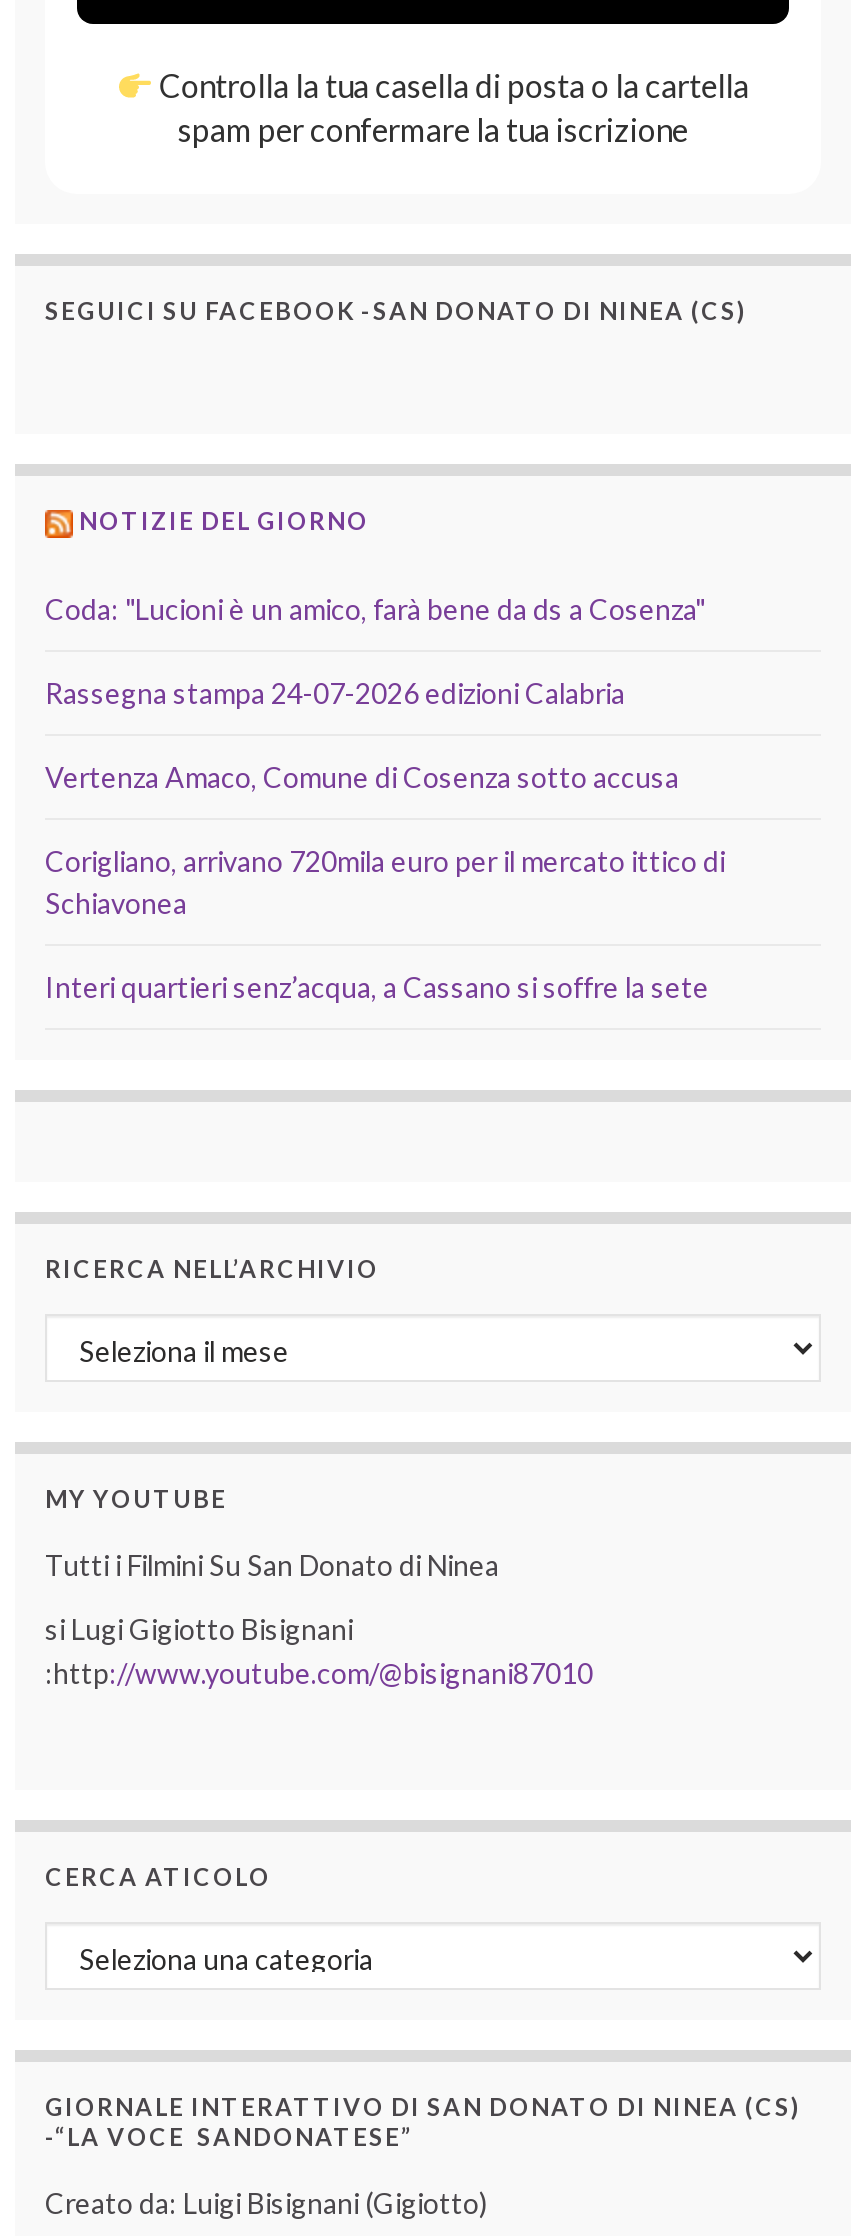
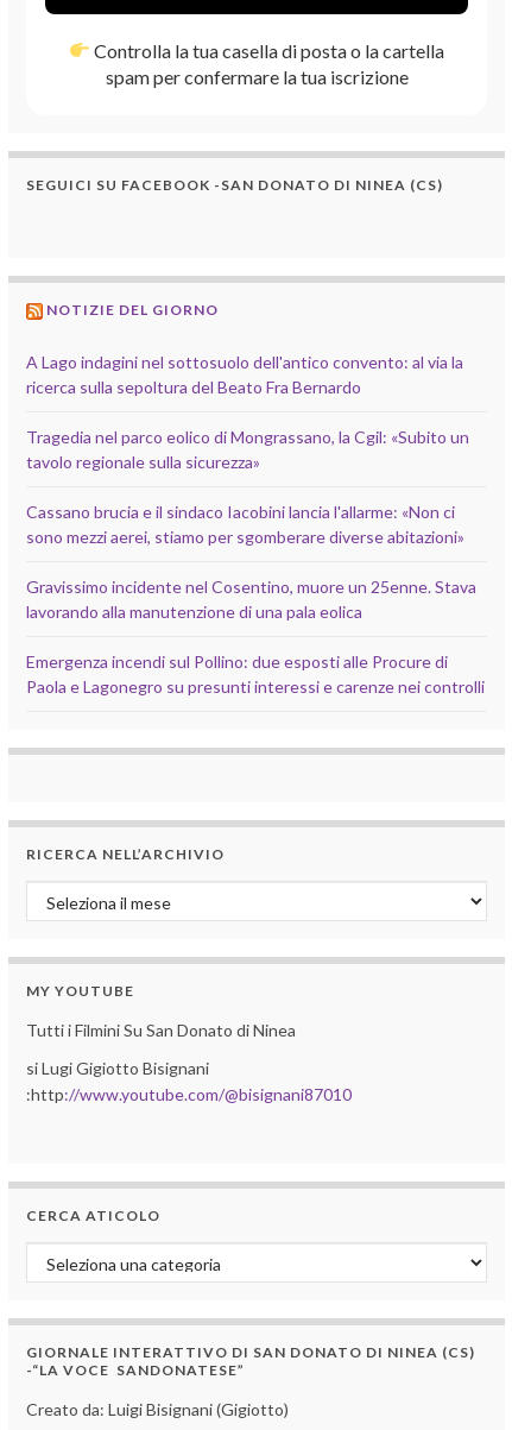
- Coda: "Lucioni è un amico, farà bene da ds a Cosenza"
+ A Lago indagini nel sottosuolo dell'antico convento: al via la
+ ricerca sulla sepoltura del Beato Fra Bernardo

- Rassegna stampa 24-07-2026 edizioni Calabria
+ Tragedia nel parco eolico di Mongrassano, la Cgil: «Subito un
+ tavolo regionale sulla sicurezza»

- Vertenza Amaco, Comune di Cosenza sotto accusa
+ Cassano brucia e il sindaco Iacobini lancia l'allarme: «Non ci
+ sono mezzi aerei, stiamo per sgomberare diverse abitazioni»

- Corigliano, arrivano 720mila euro per il mercato ittico di
- Schiavonea
+ Gravissimo incidente nel Cosentino, muore un 25enne. Stava
+ lavorando alla manutenzione di una pala eolica

- Interi quartieri senz’acqua, a Cassano si soffre la sete
+ Emergenza incendi sul Pollino: due esposti alle Procure di
+ Paola e Lagonegro su presunti interessi e carenze nei controlli
